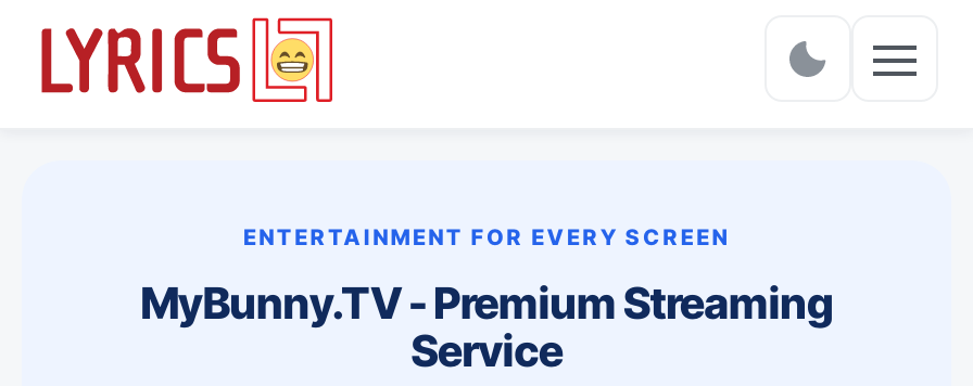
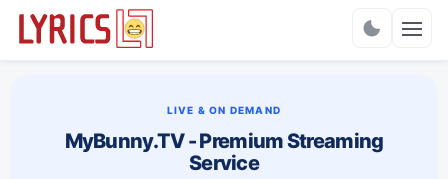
- ENTERTAINMENT FOR EVERY SCREEN
+ LIVE & ON DEMAND
